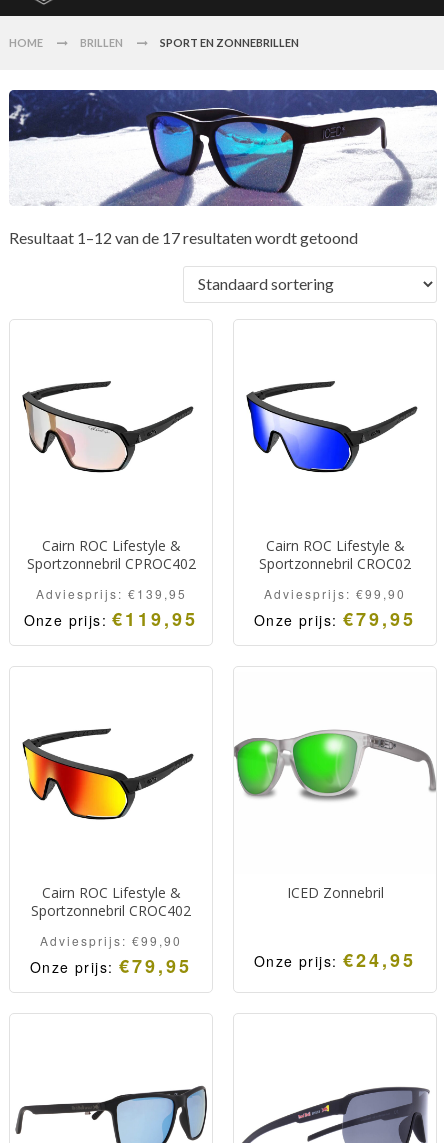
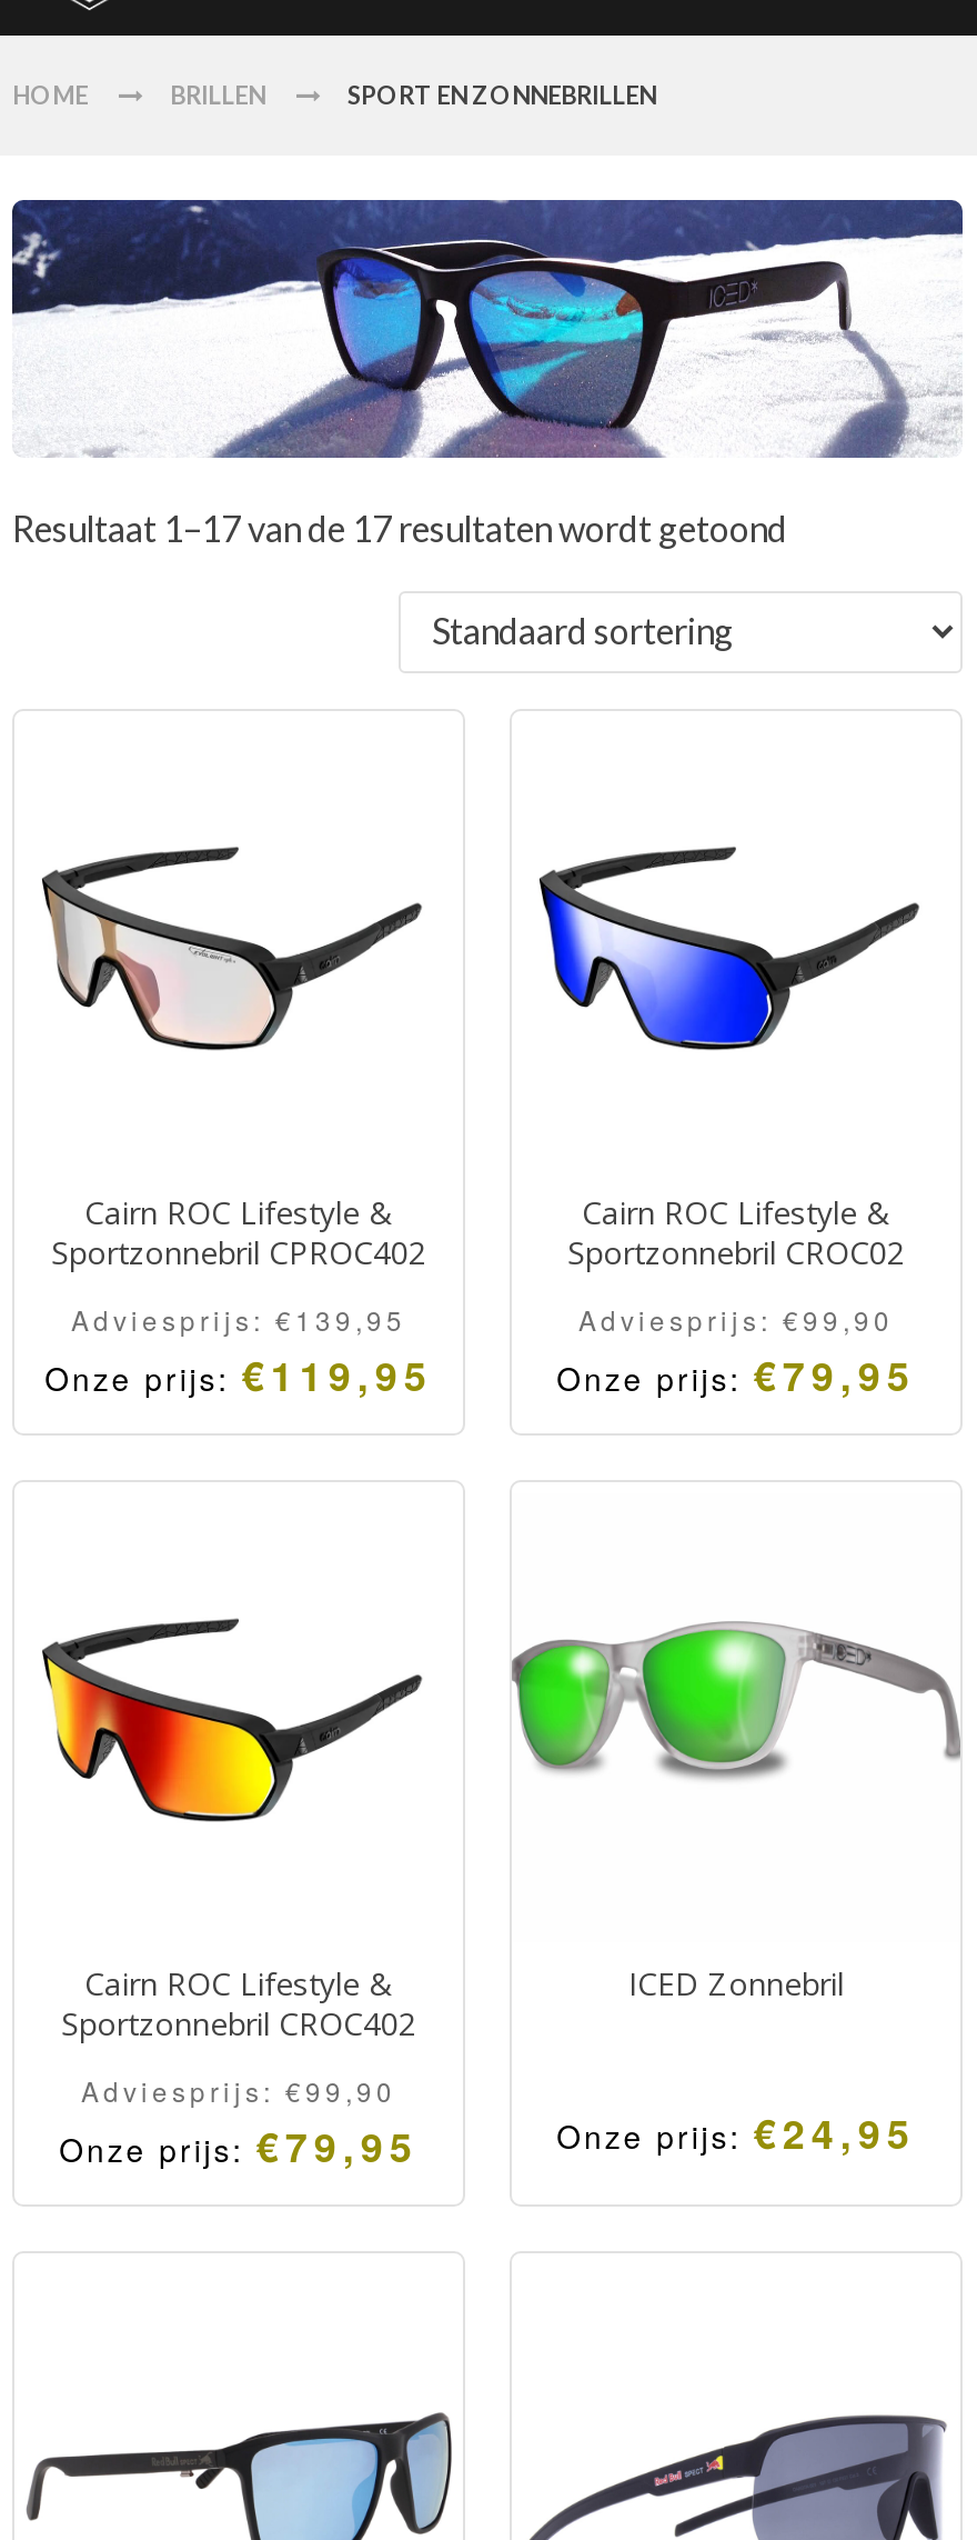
- Resultaat 1–12 van de 17 resultaten wordt getoond
+ Resultaat 1–17 van de 17 resultaten wordt getoond
